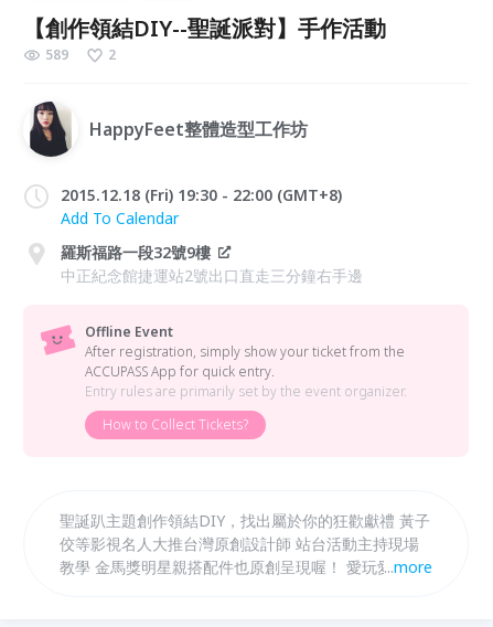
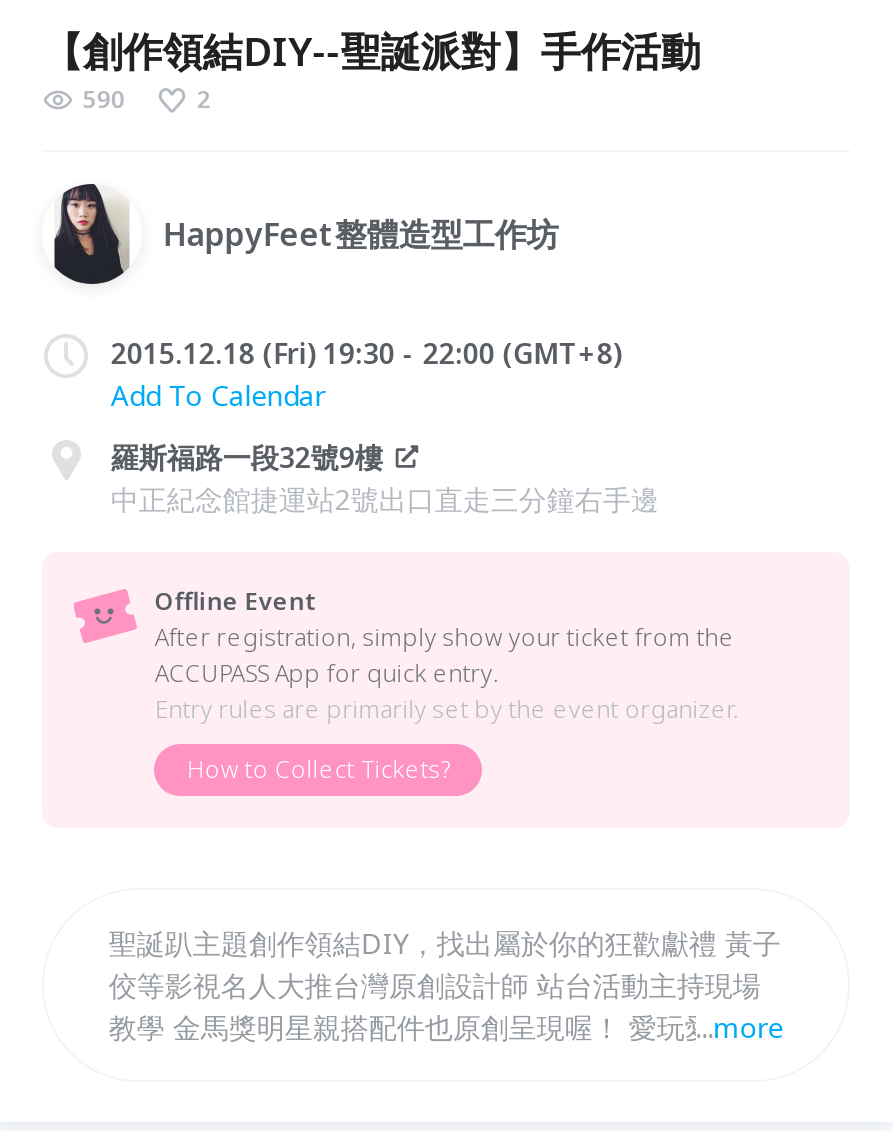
- 589
+ 590
